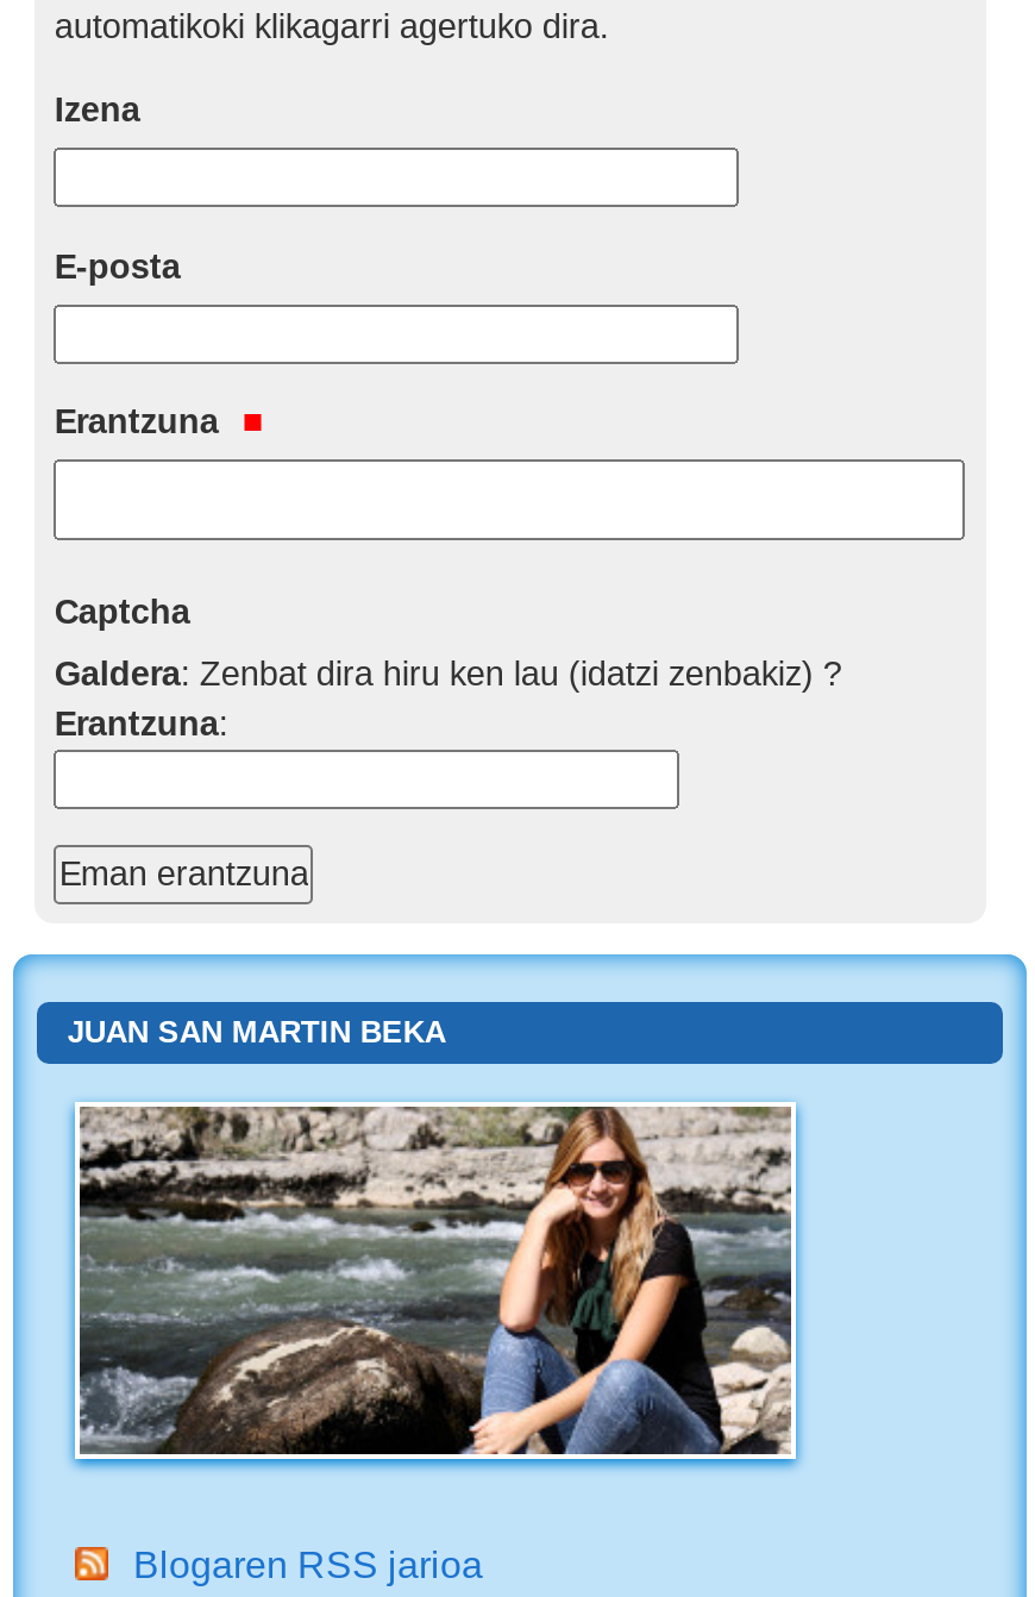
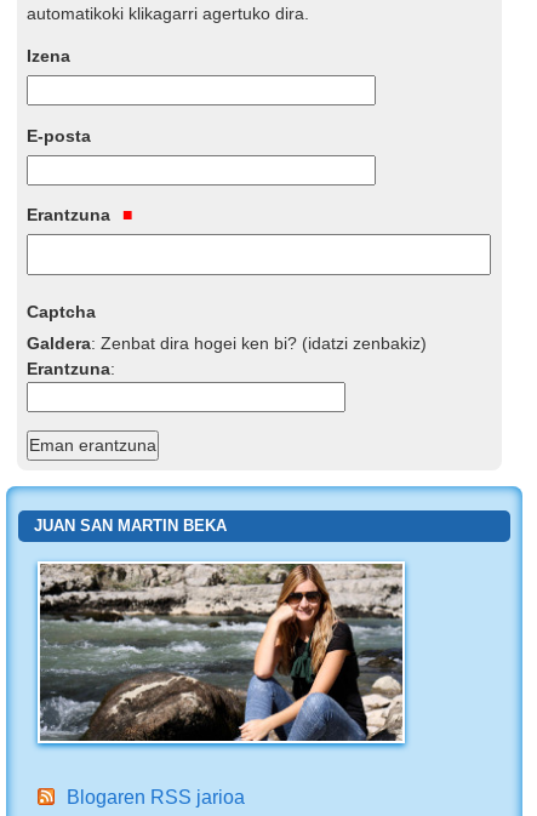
- Galdera: Zenbat dira hiru ken lau (idatzi zenbakiz) ?
+ Galdera: Zenbat dira hogei ken bi? (idatzi zenbakiz)
